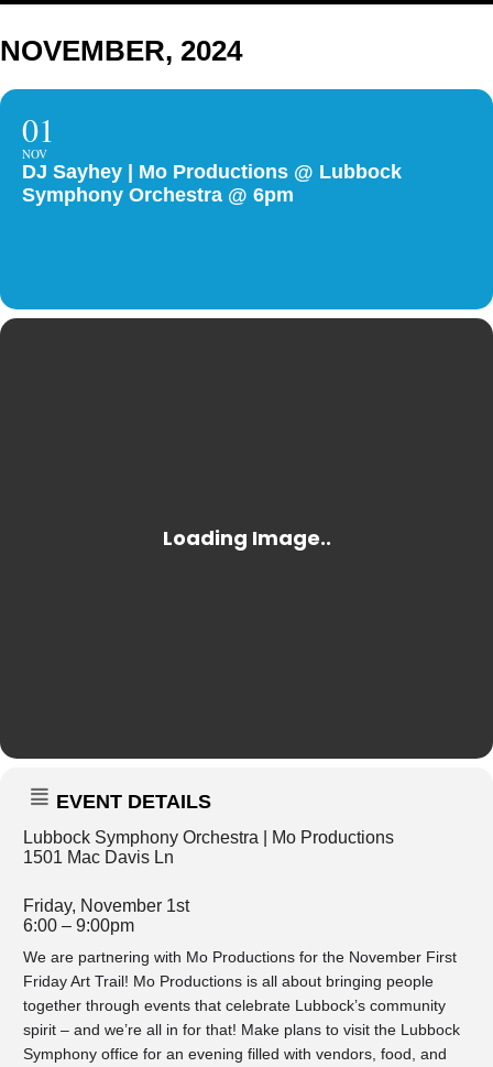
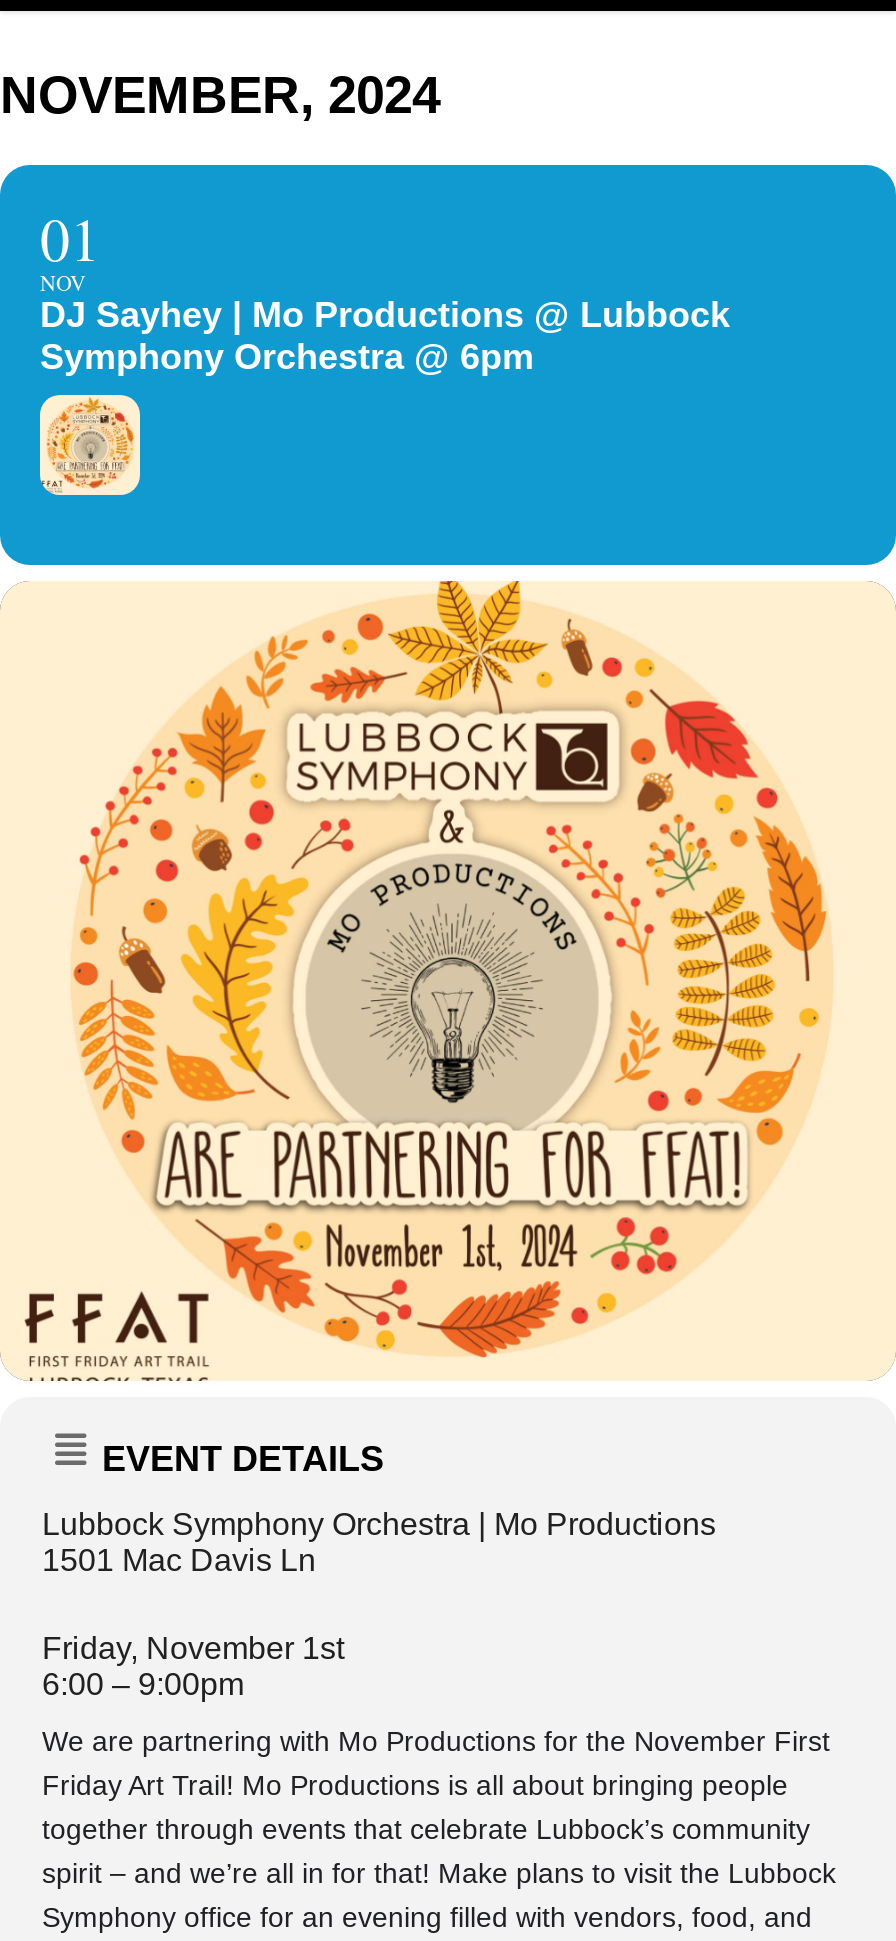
+ [image]

+ [image]
